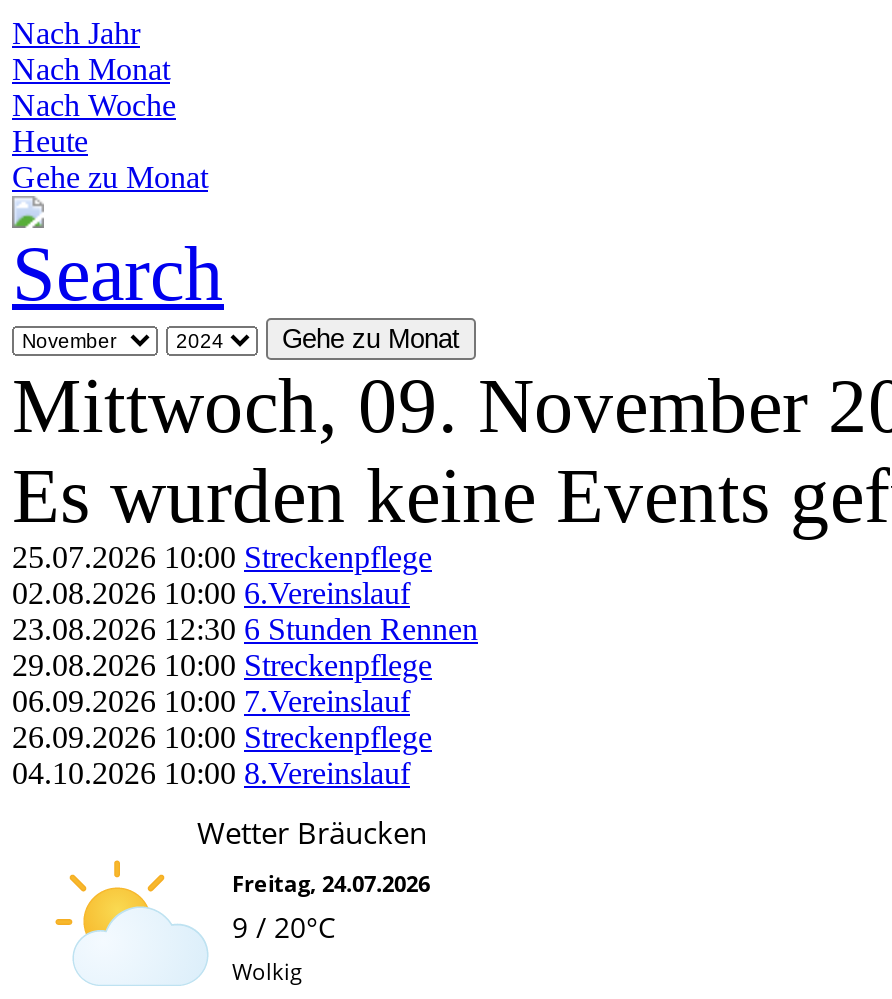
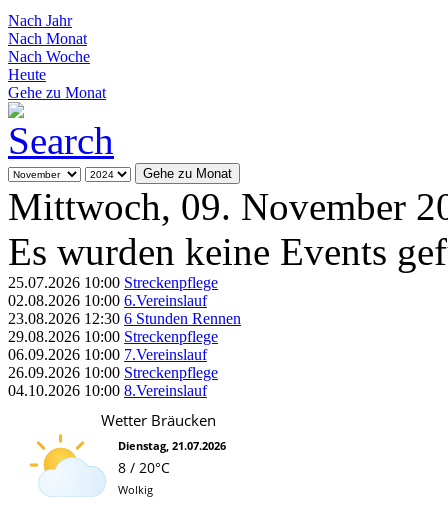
- Freitag, 24.07.2026
- 9 / 20°C
+ Dienstag, 21.07.2026
+ 8 / 20°C
